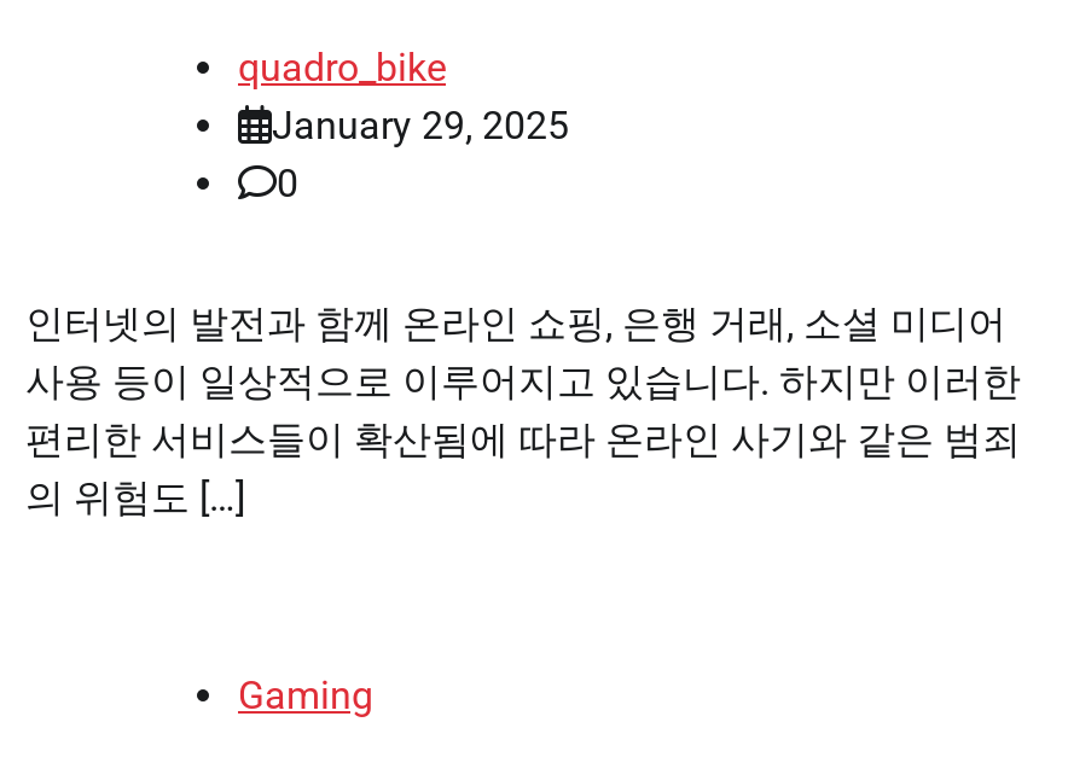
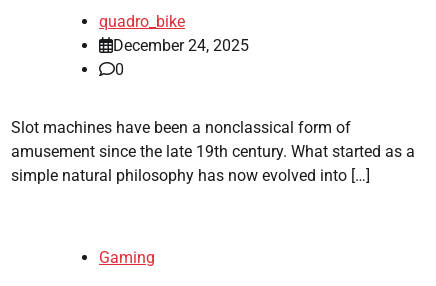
- January 29, 2025
+ December 24, 2025

- 인터넷의 발전과 함께 온라인 쇼핑, 은행 거래, 소셜 미디어
- 사용 등이 일상적으로 이루어지고 있습니다. 하지만 이러한
- 편리한 서비스들이 확산됨에 따라 온라인 사기와 같은 범죄
- 의 위험도 […]
+ Slot machines have been a nonclassical form of
+ amusement since the late 19th century. What started as a
+ simple natural philosophy has now evolved into […]
